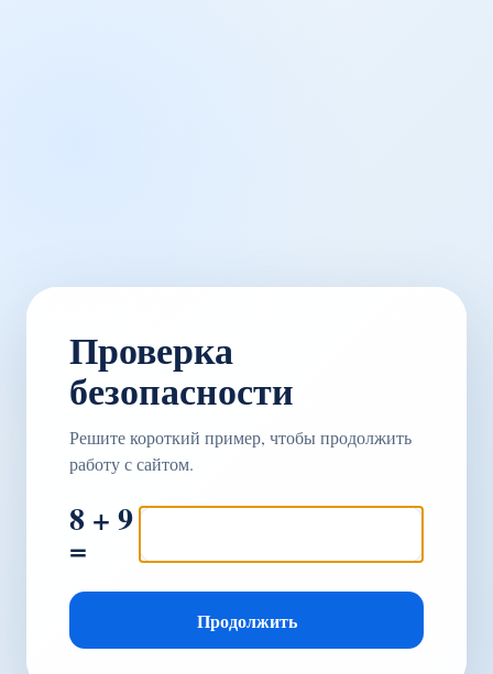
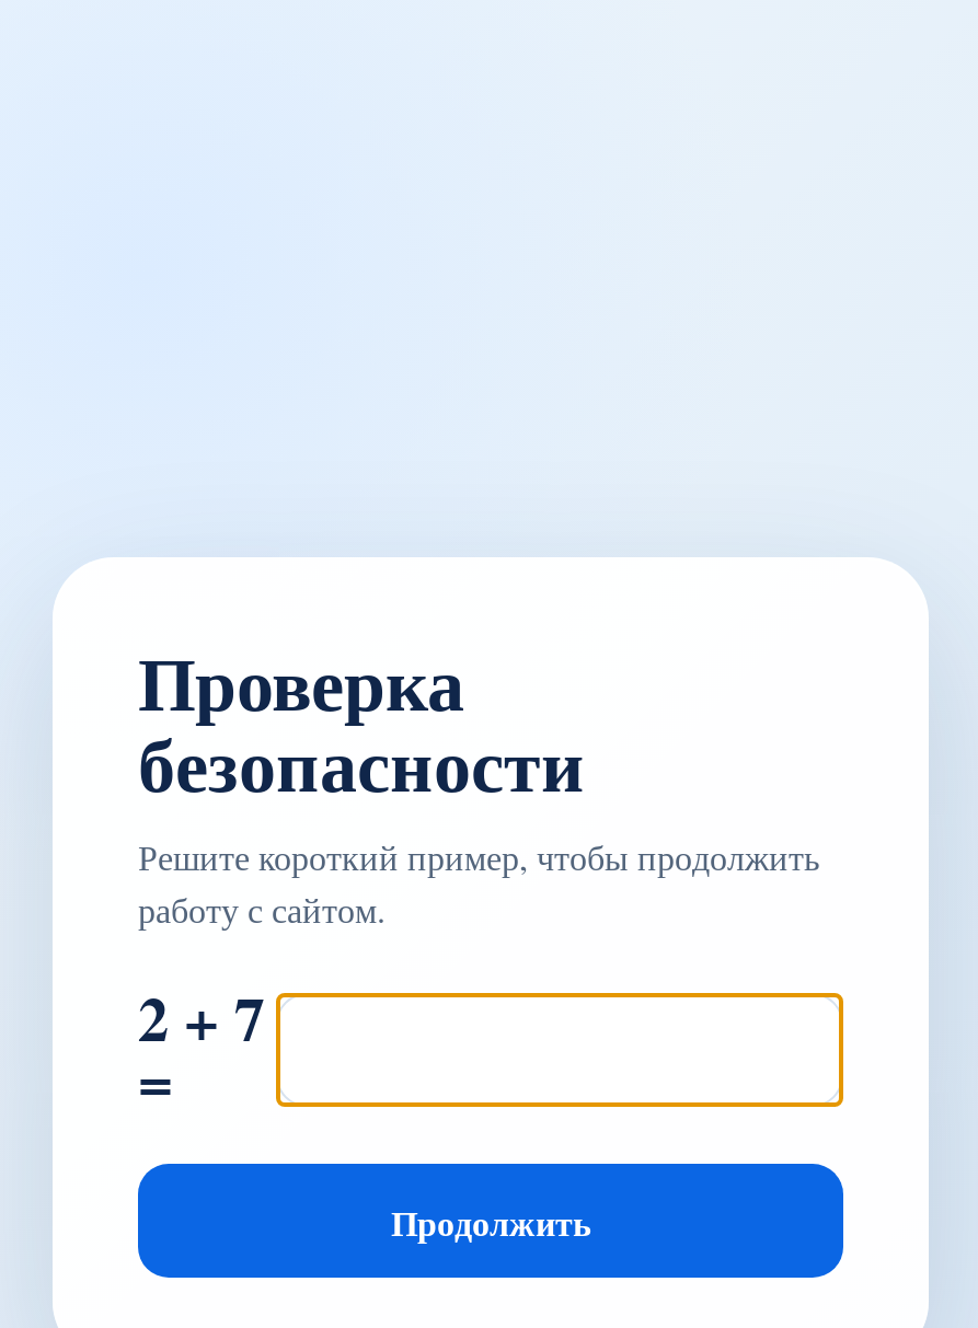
- 8 + 9
+ 2 + 7
